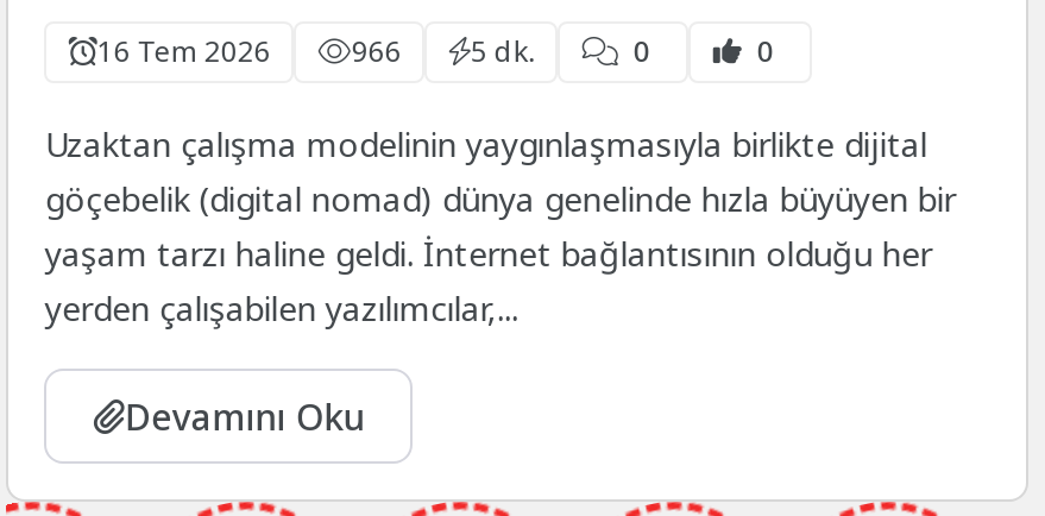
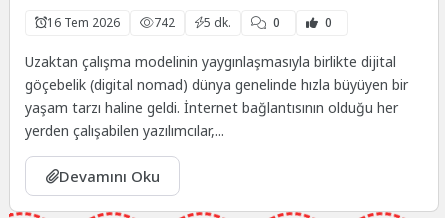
- 16 Tem 2026 966 5 dk.
+ 16 Tem 2026 742 5 dk.
